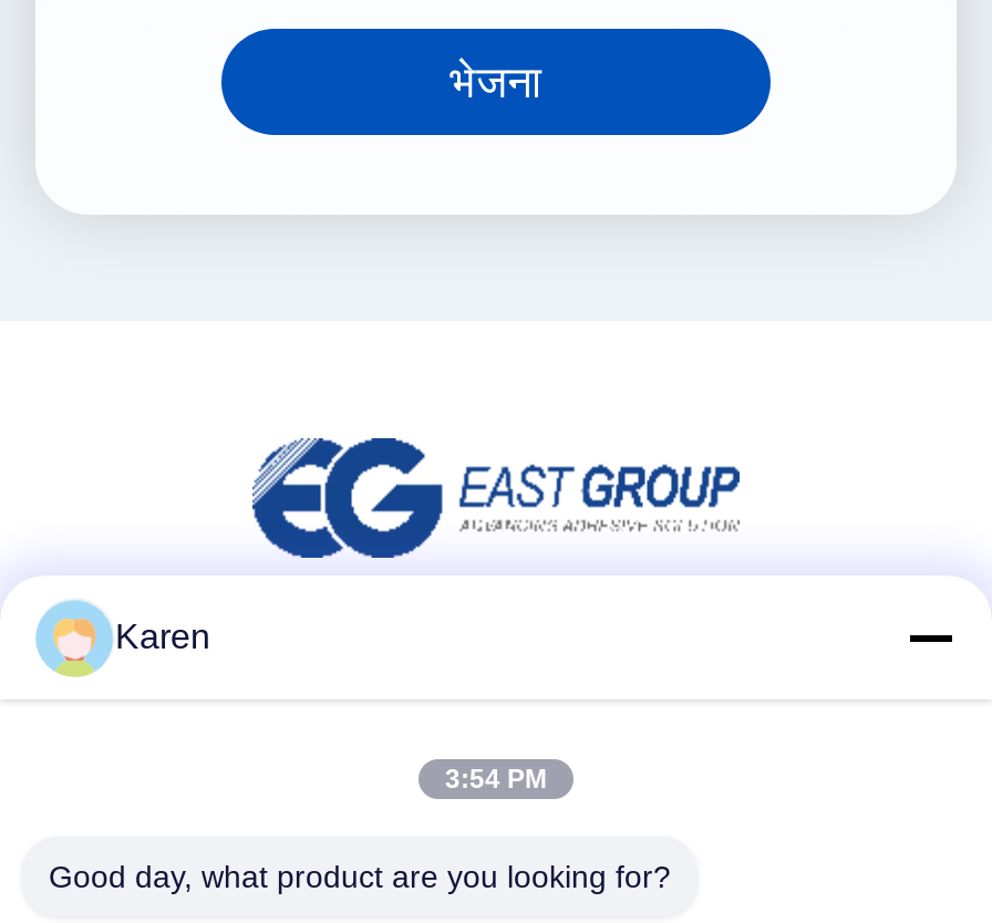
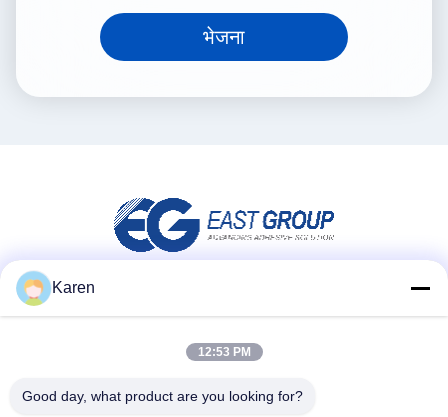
- 3:54 PM
+ 12:53 PM
